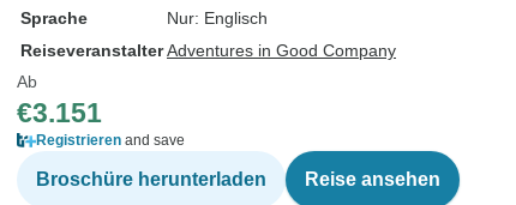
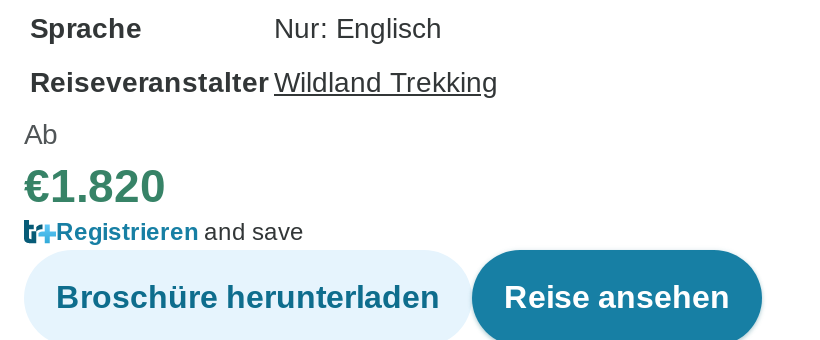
- Reiseveranstalter Adventures in Good Company
+ Reiseveranstalter Wildland Trekking

- €3.151
+ €1.820
